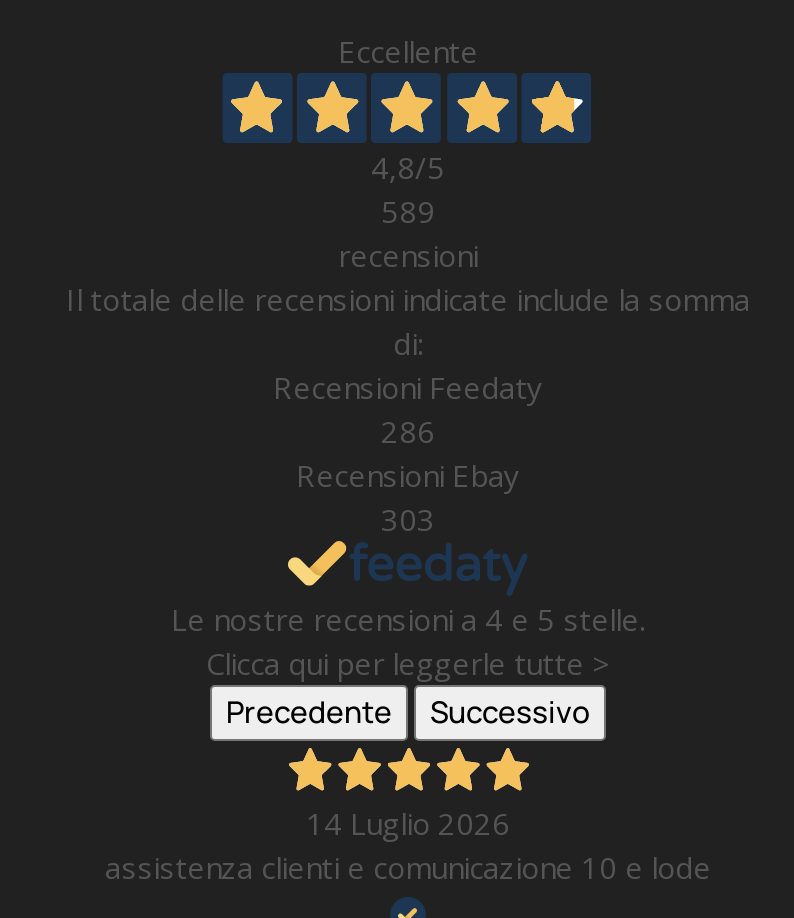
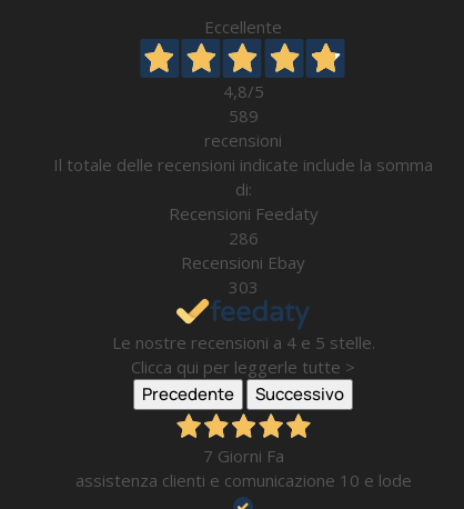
- 14 Luglio 2026
+ 7 Giorni Fa
